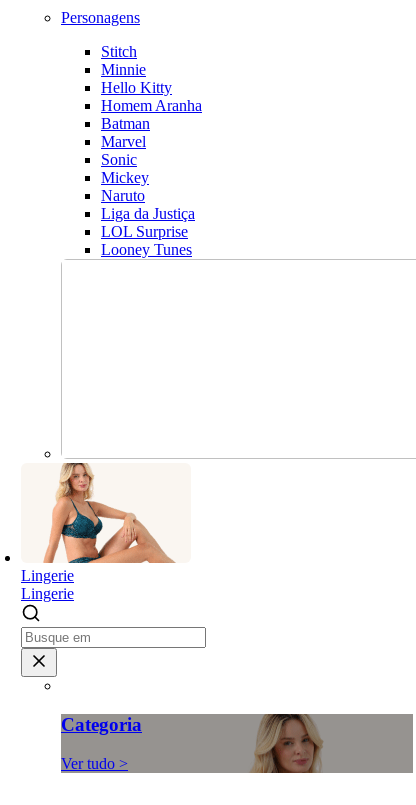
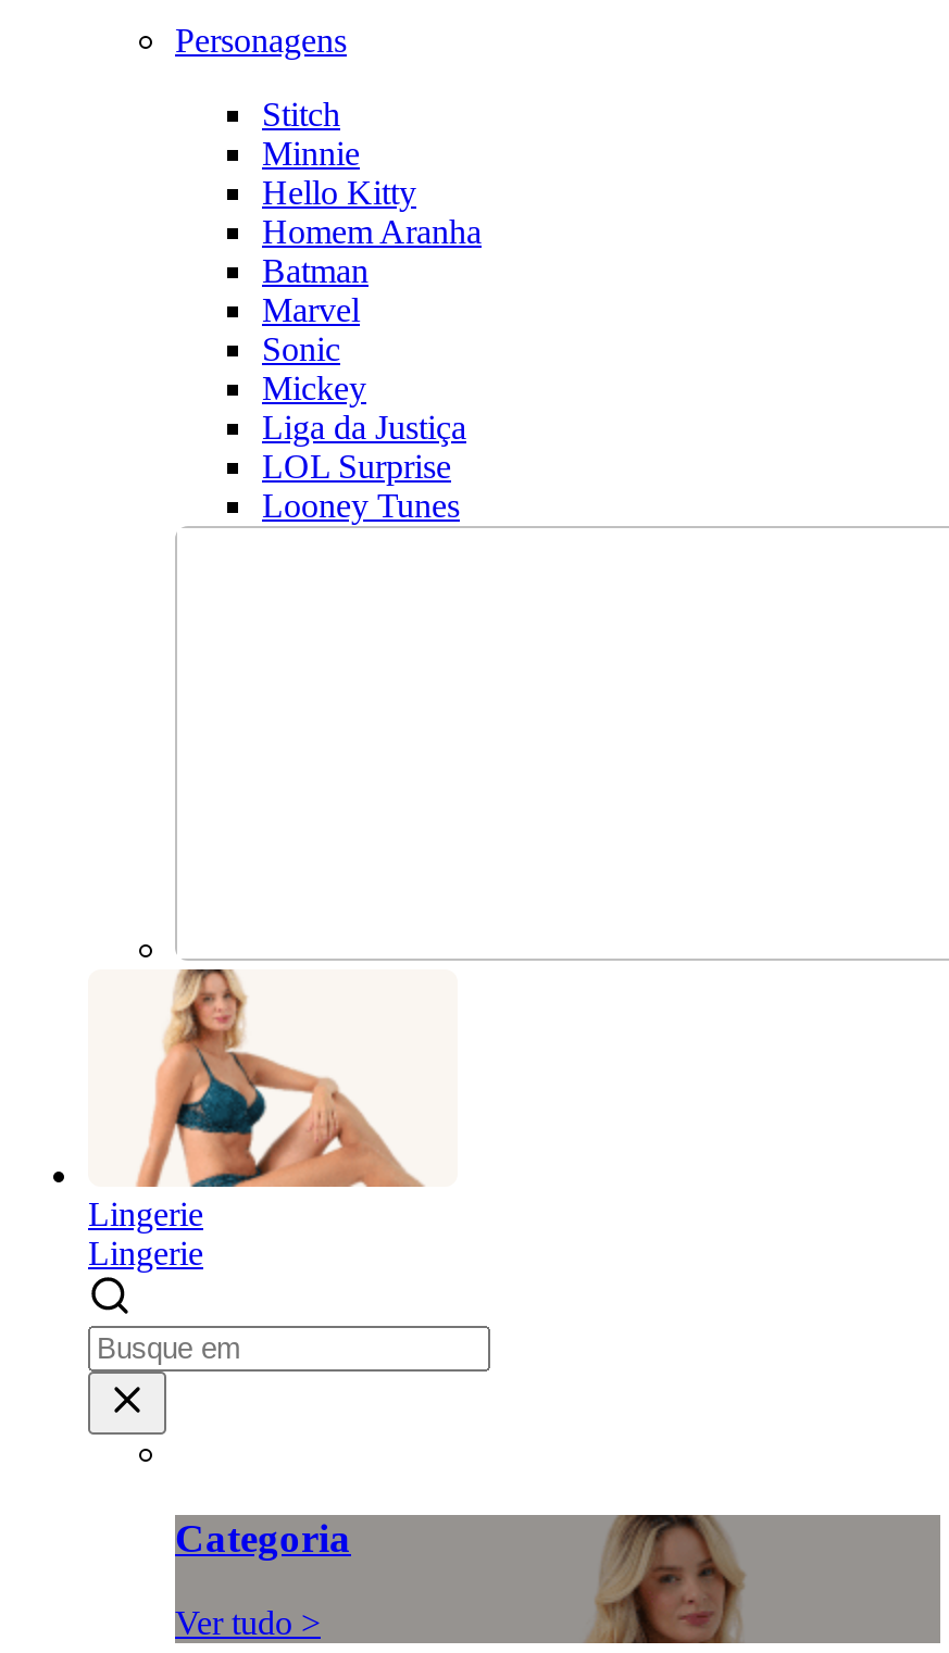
- Naruto
